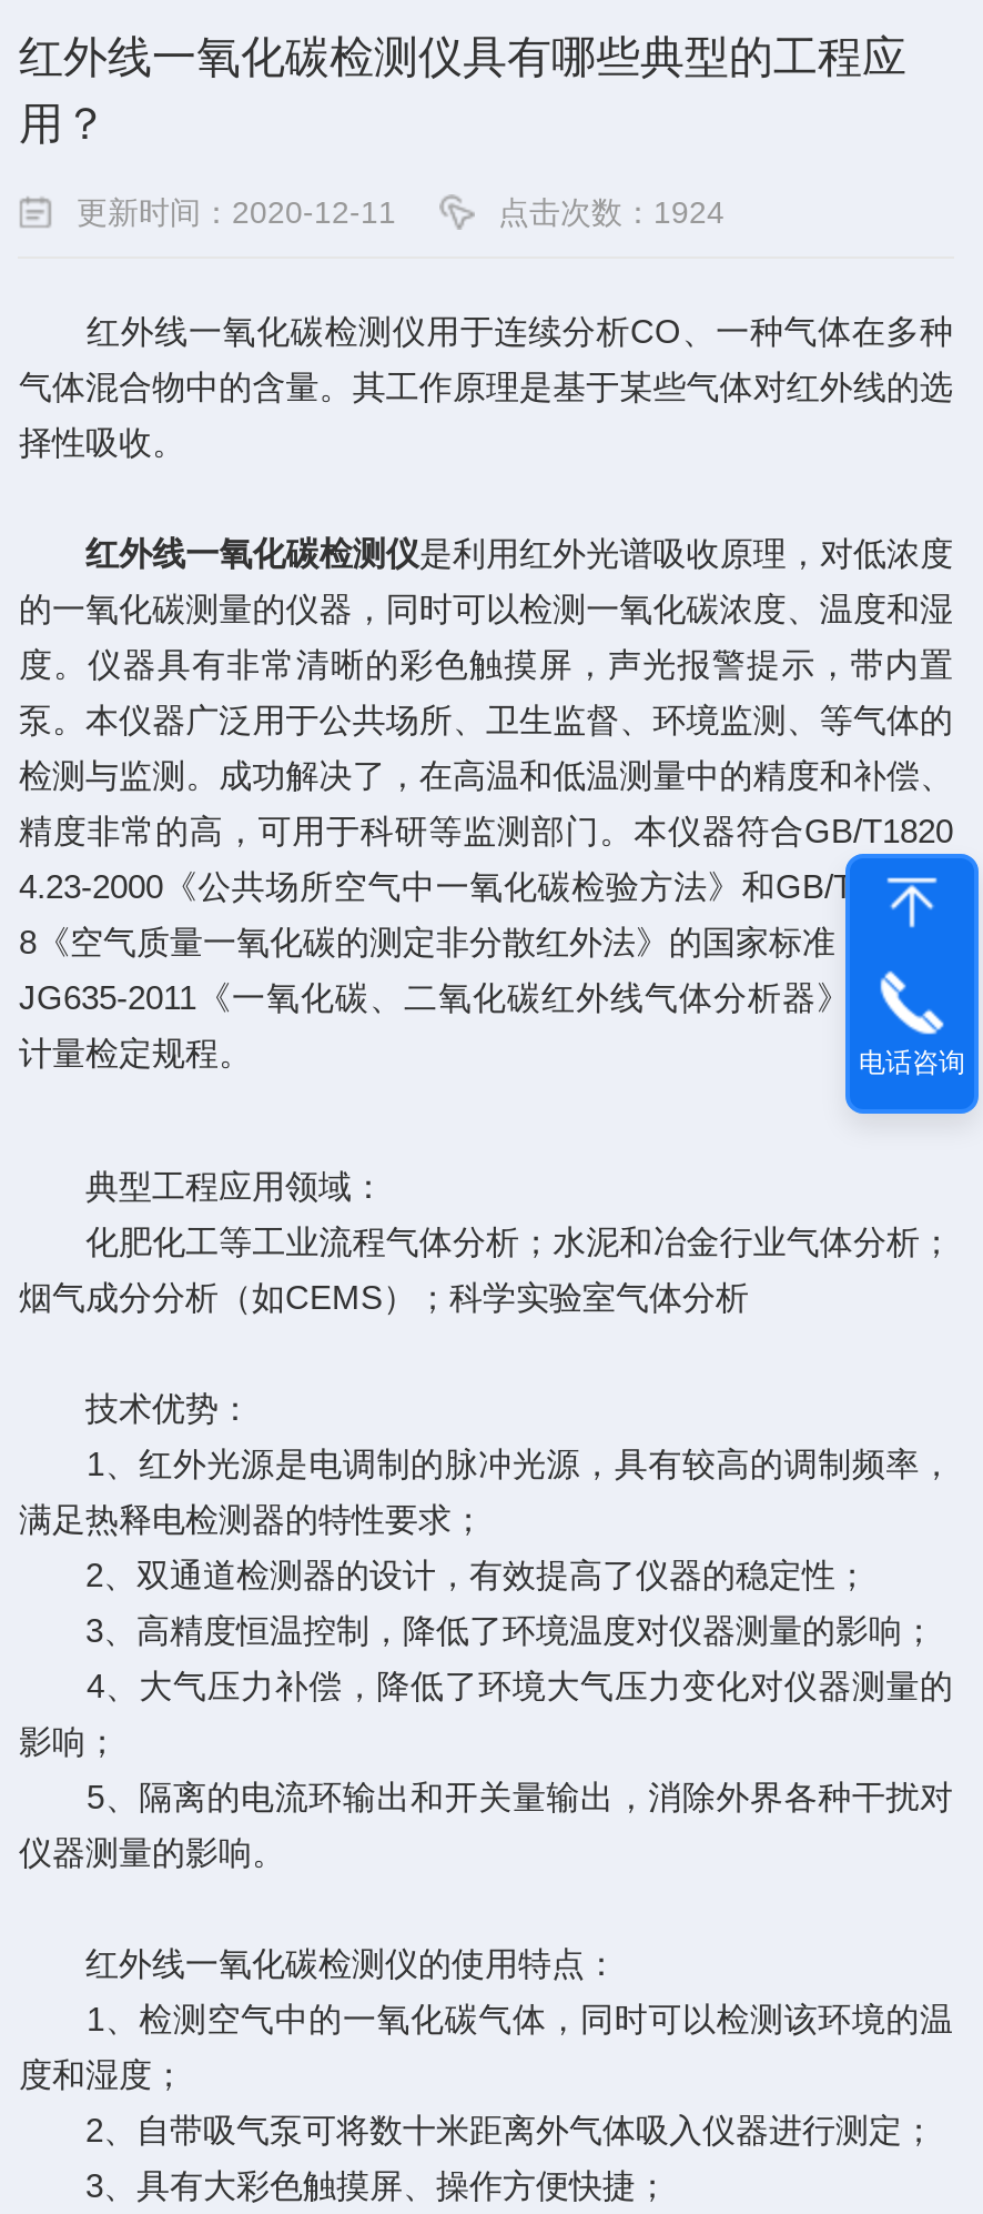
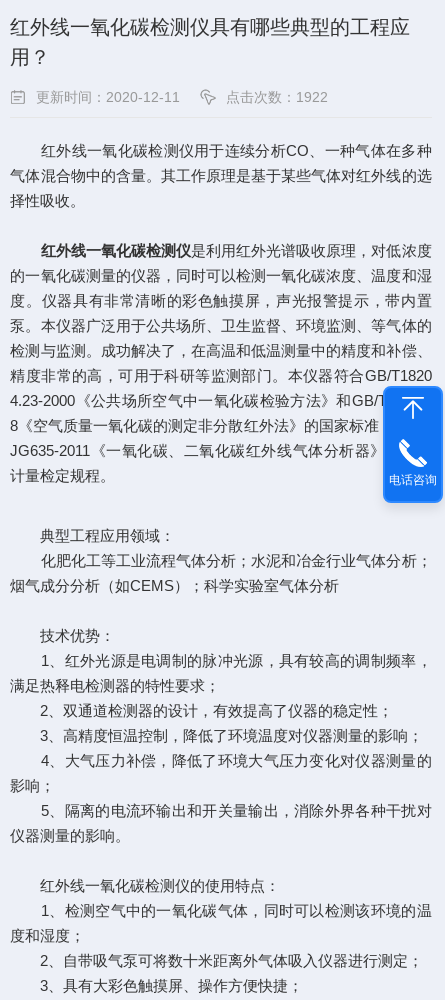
- 点击次数：1924
+ 点击次数：1922
